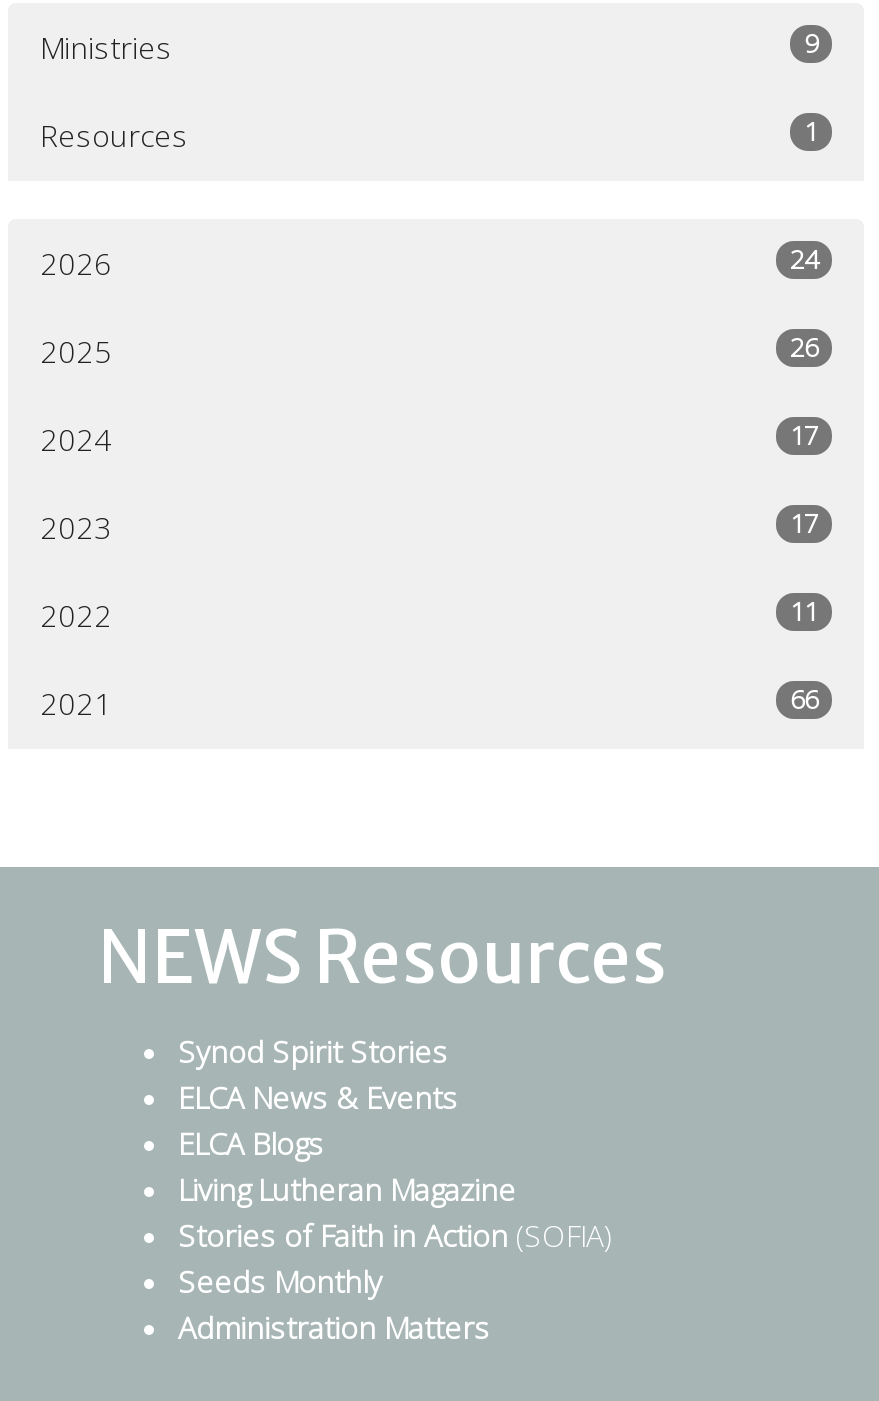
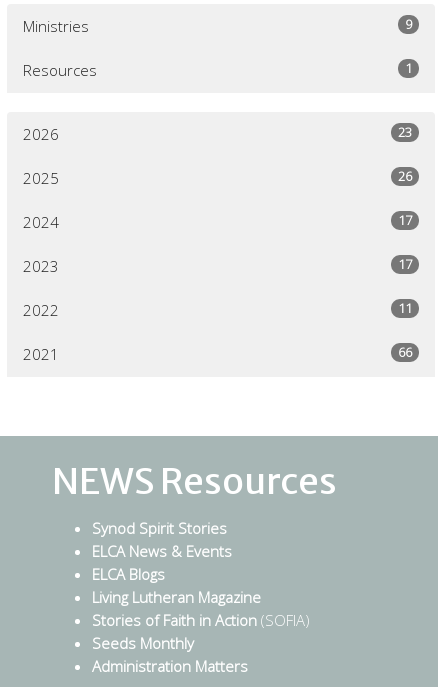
- 24
+ 23
